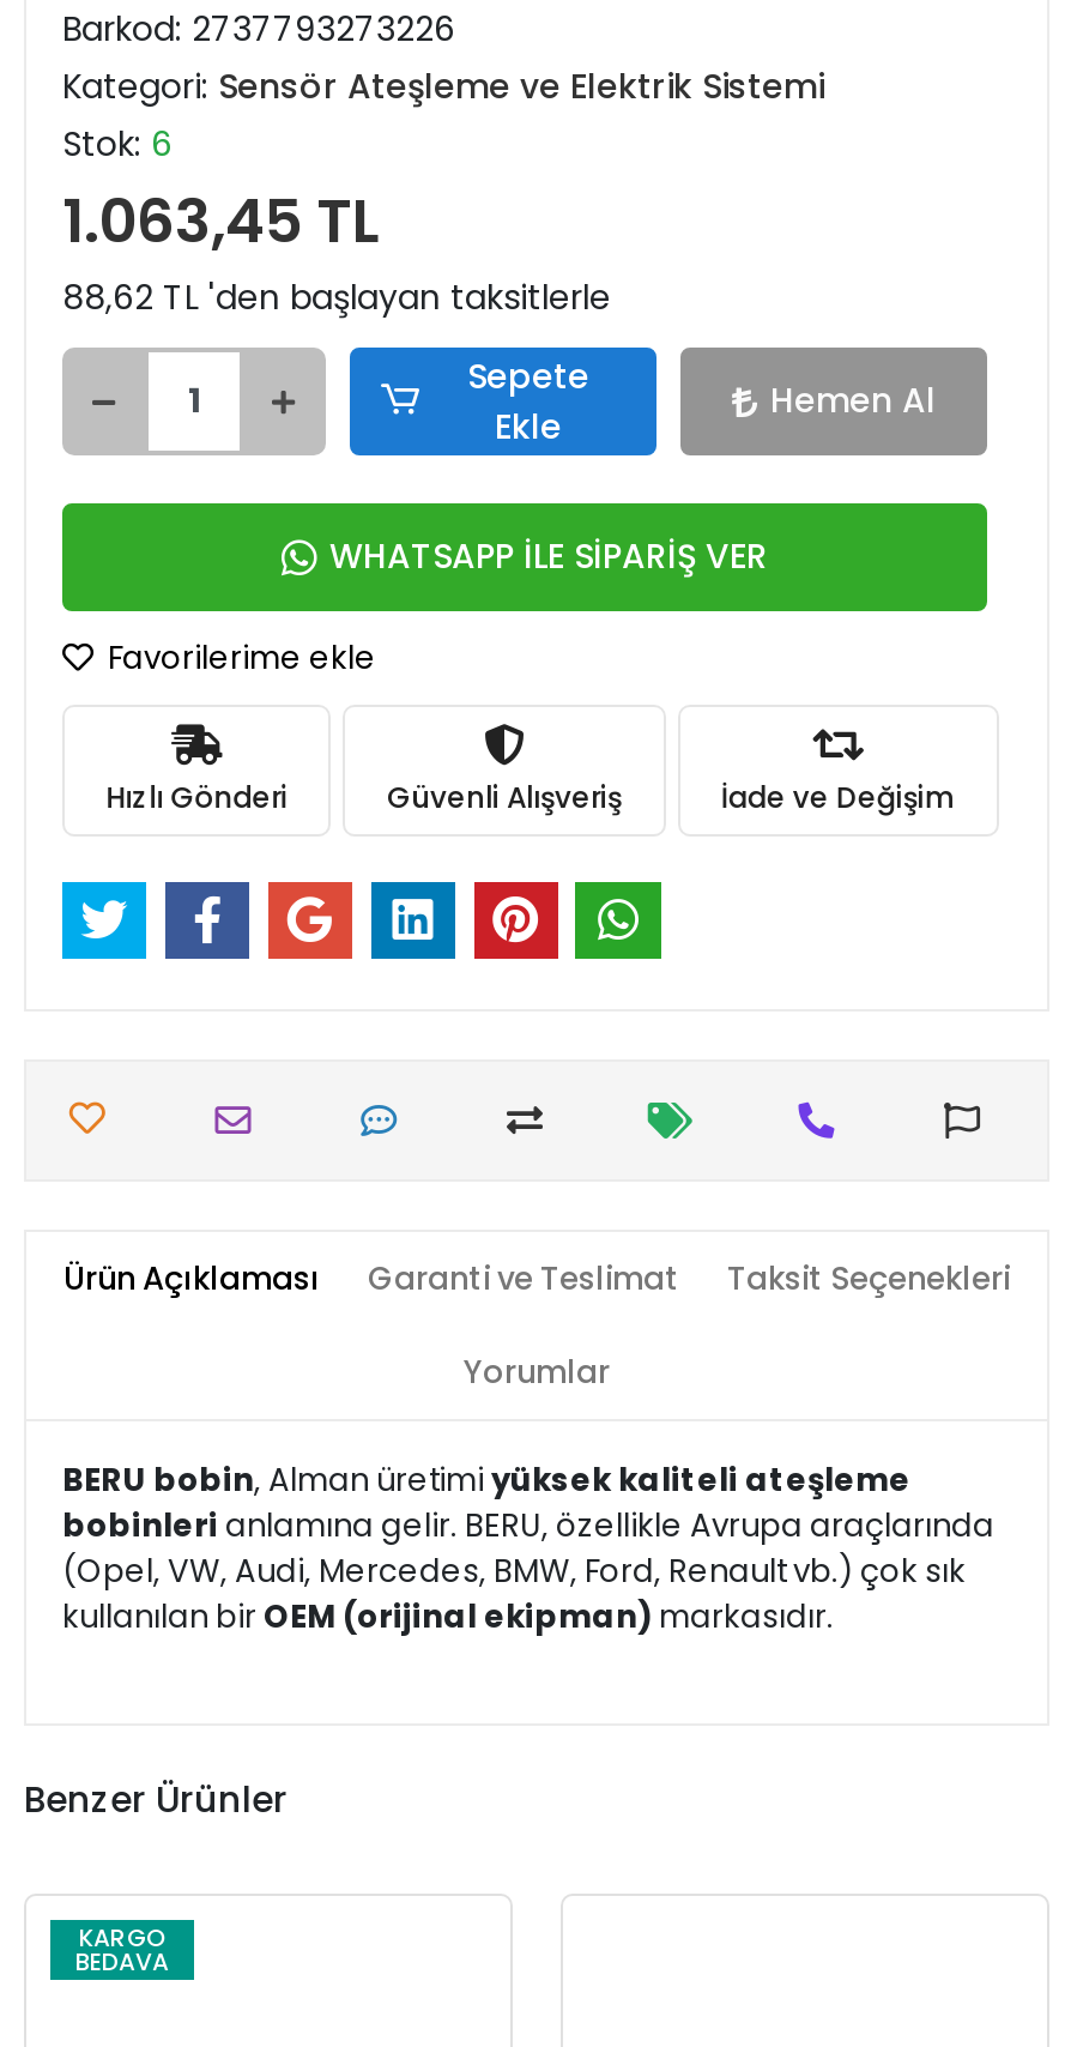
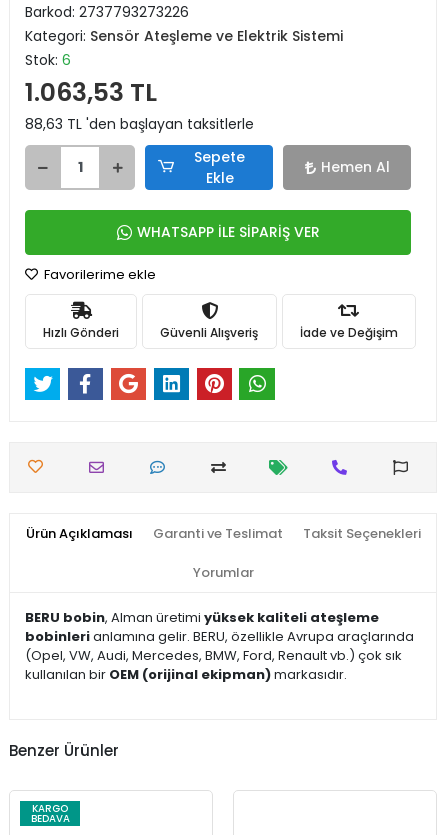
- 1.063,45 TL
+ 1.063,53 TL

- 88,62 TL 'den başlayan taksitlerle
+ 88,63 TL 'den başlayan taksitlerle
